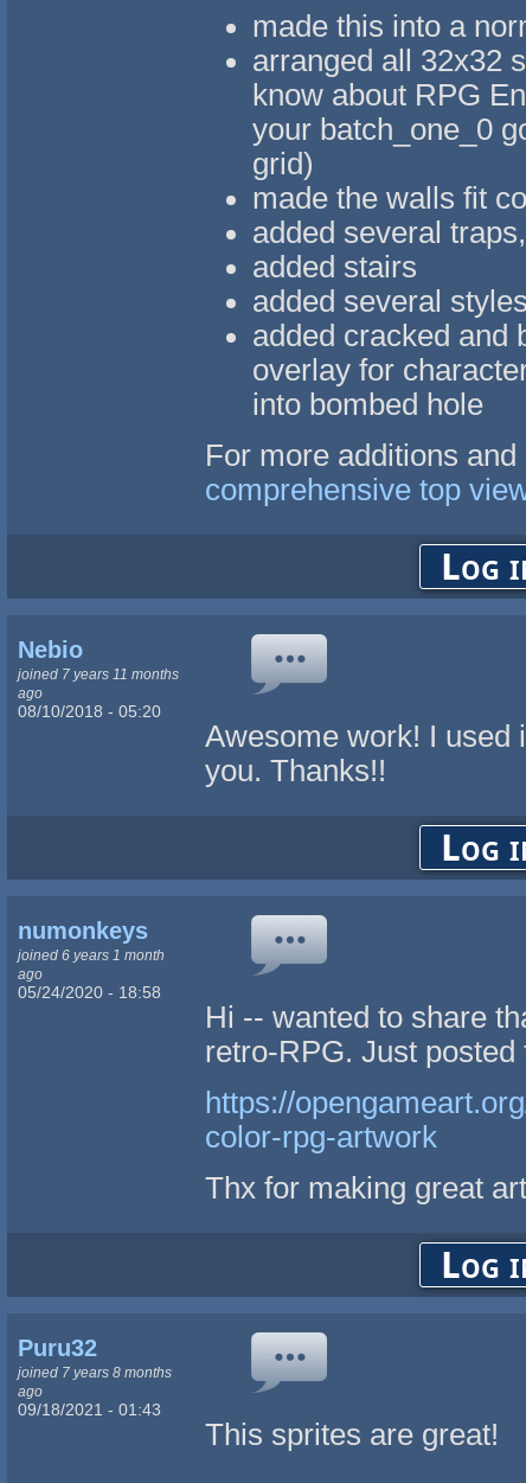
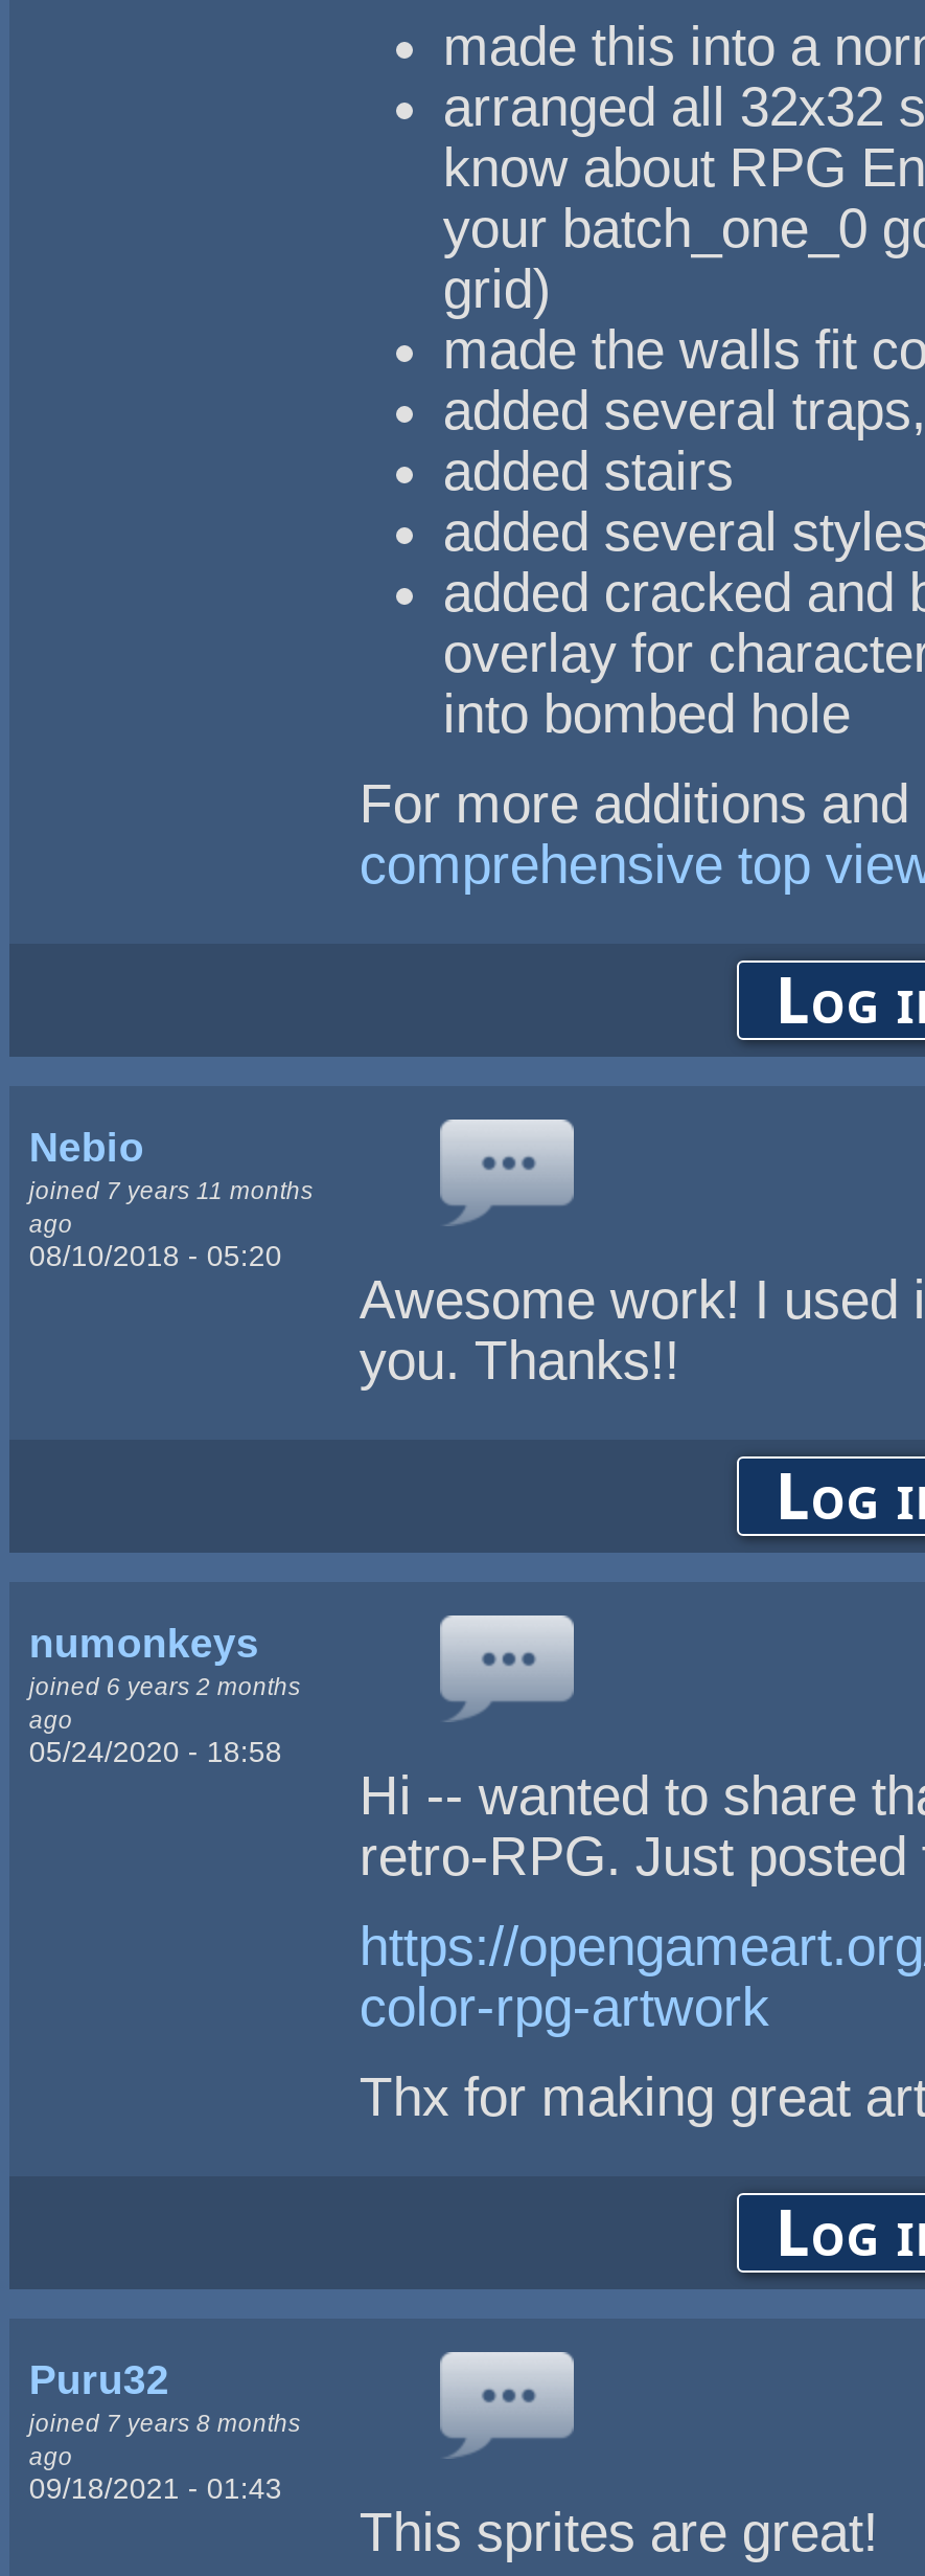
- joined 6 years 1 month
+ joined 6 years 2 months
